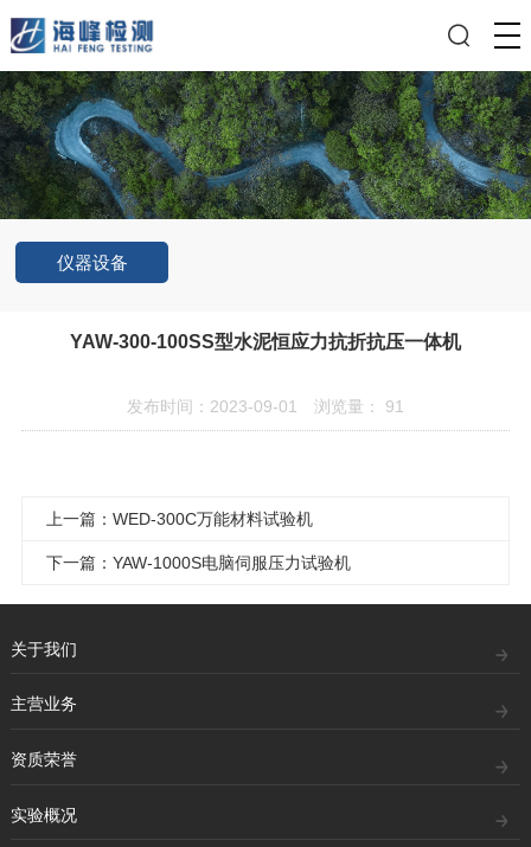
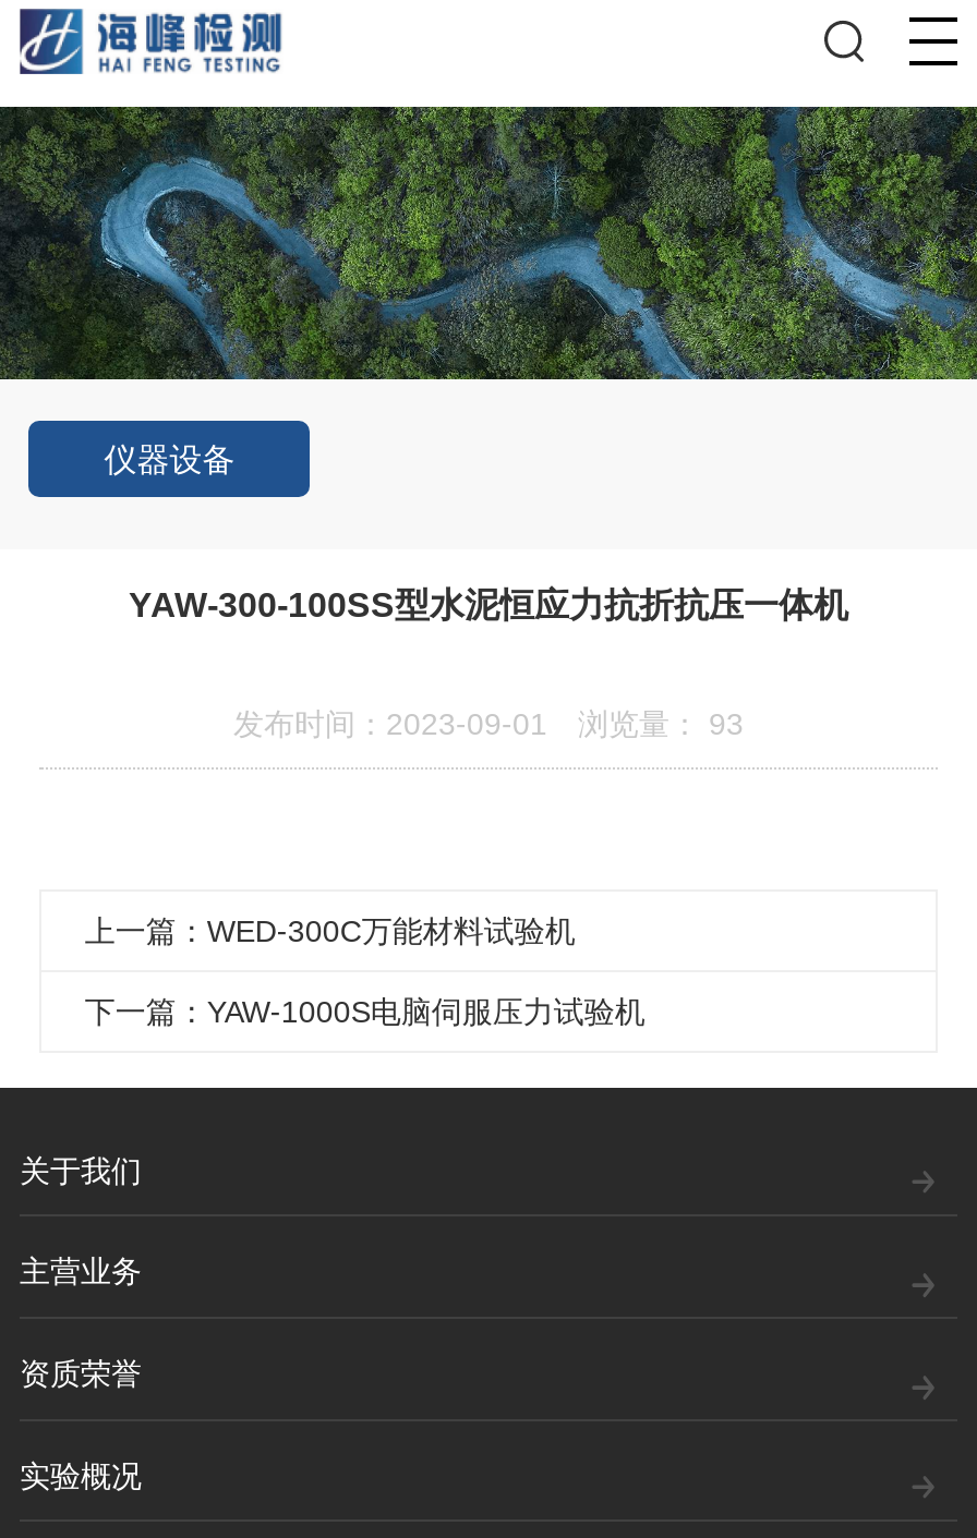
- 发布时间：2023-09-01 浏览量： 91
+ 发布时间：2023-09-01 浏览量： 93
